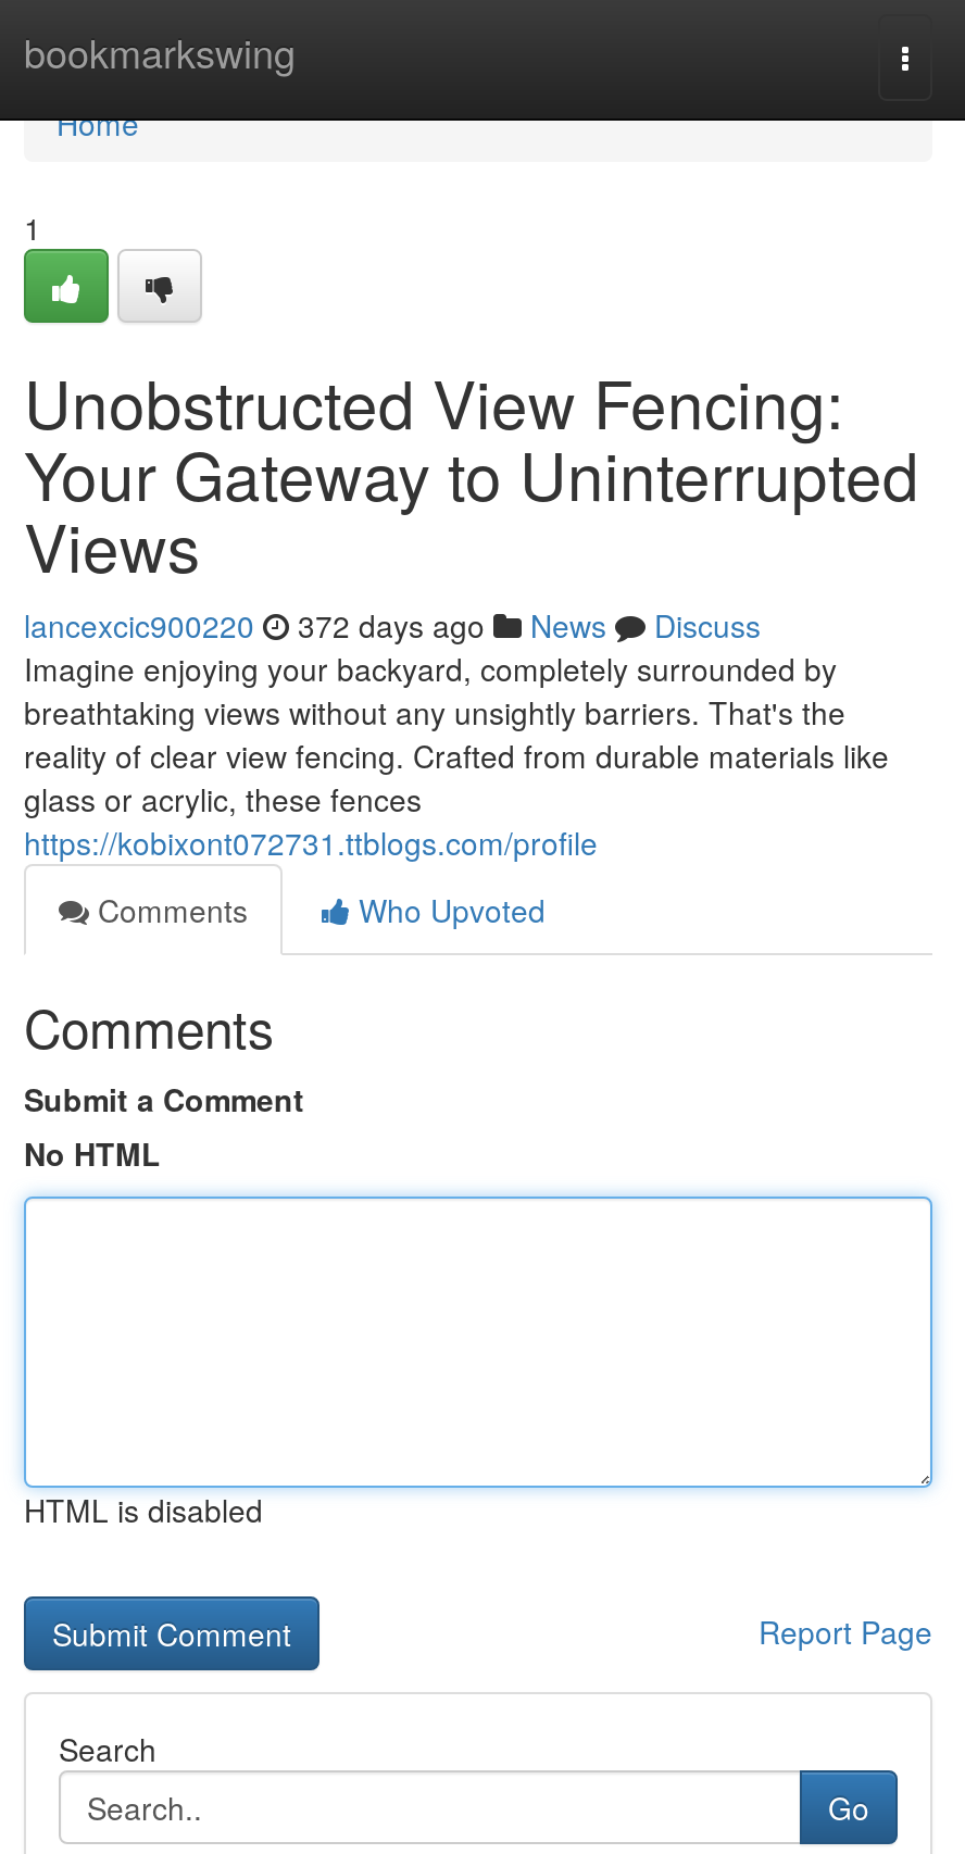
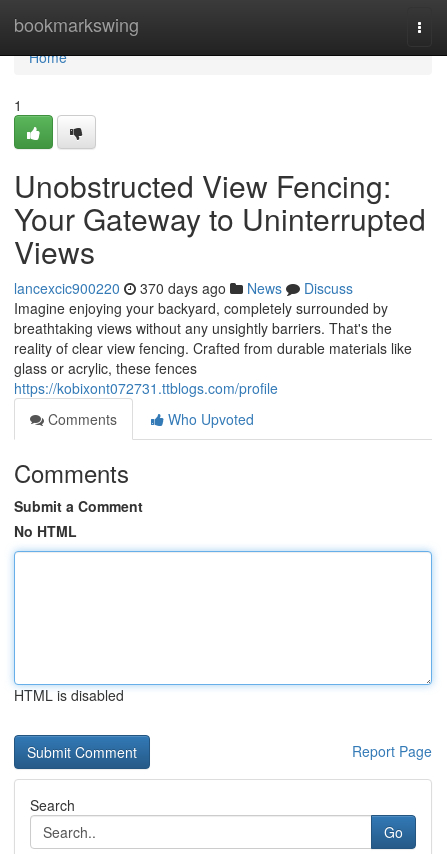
- lancexcic900220 372 days ago News Discuss
+ lancexcic900220 370 days ago News Discuss
